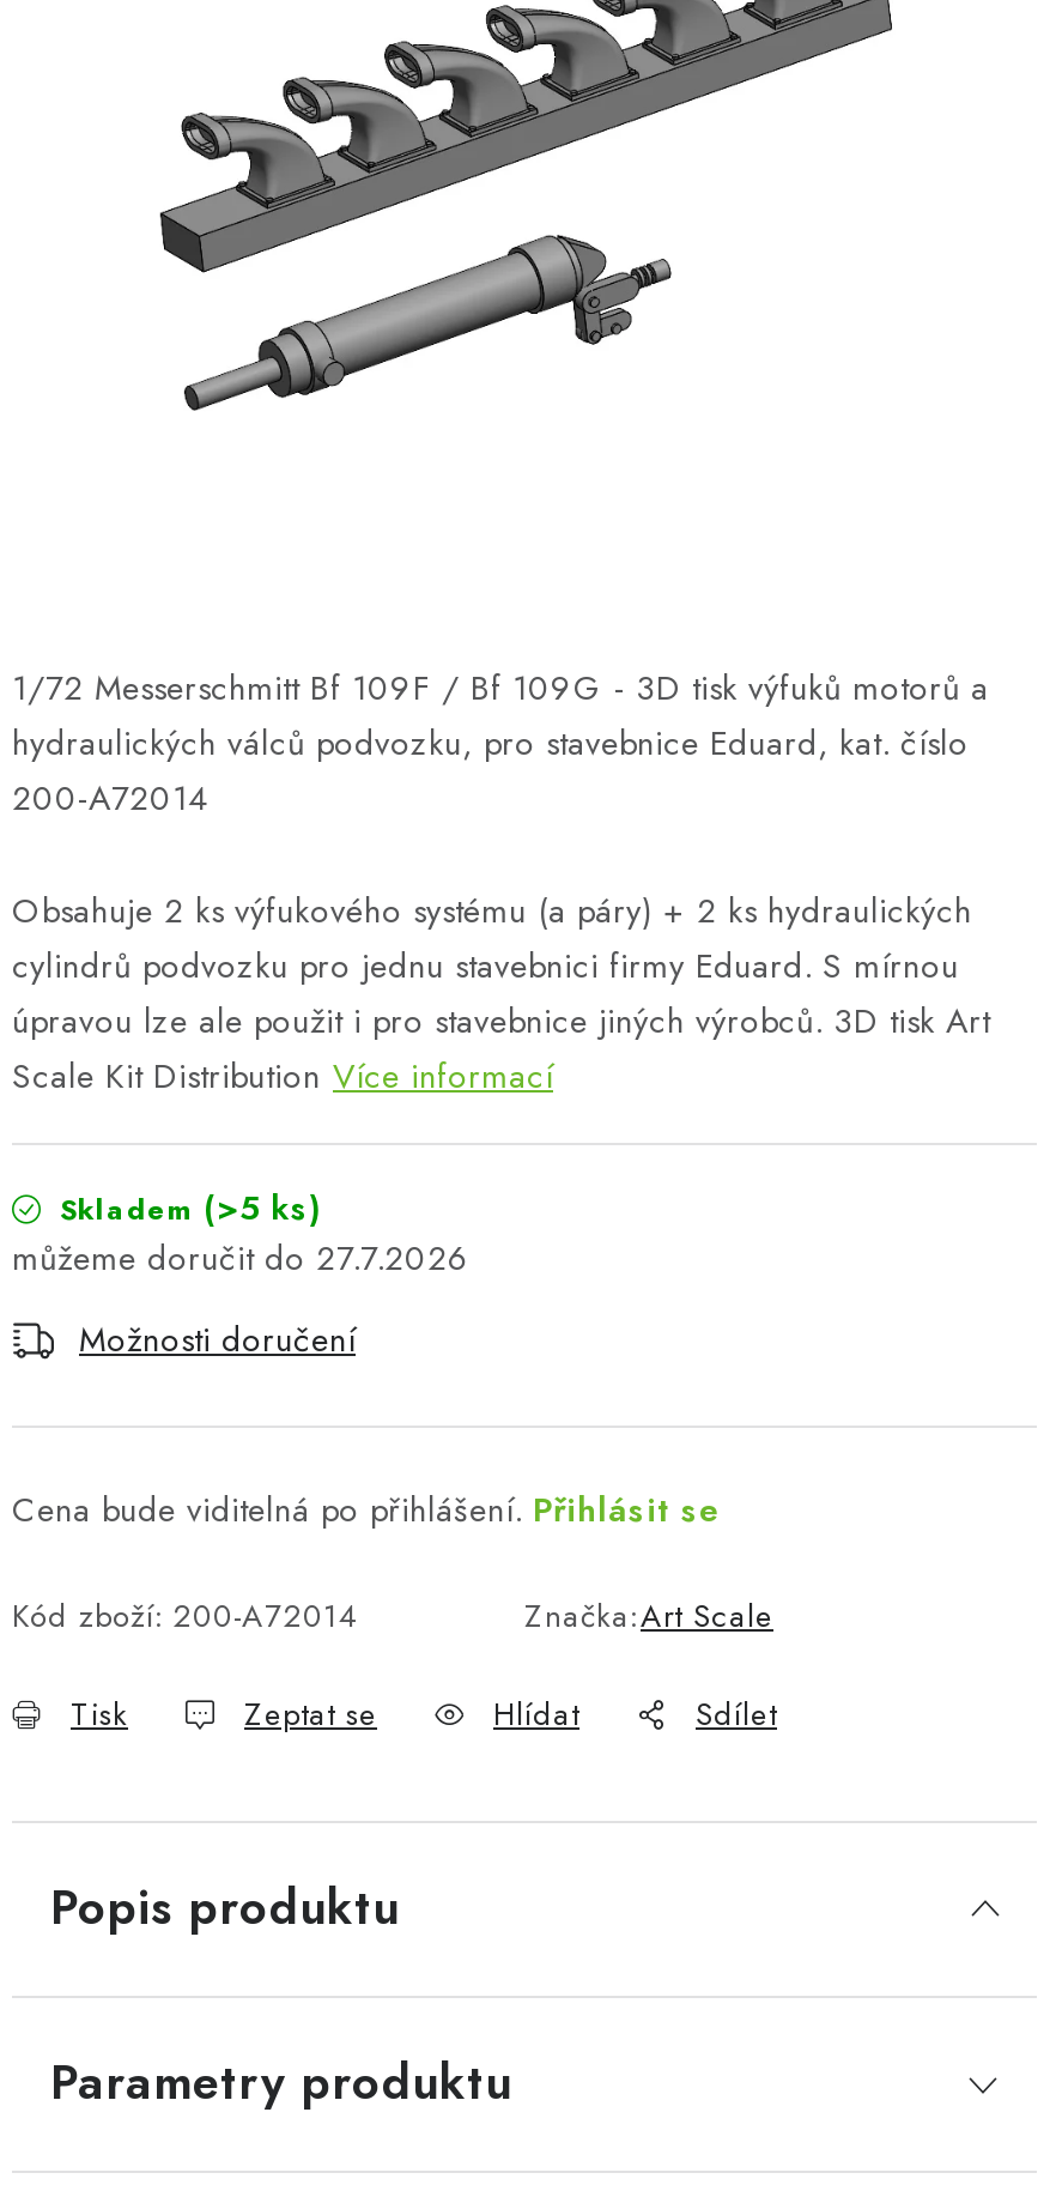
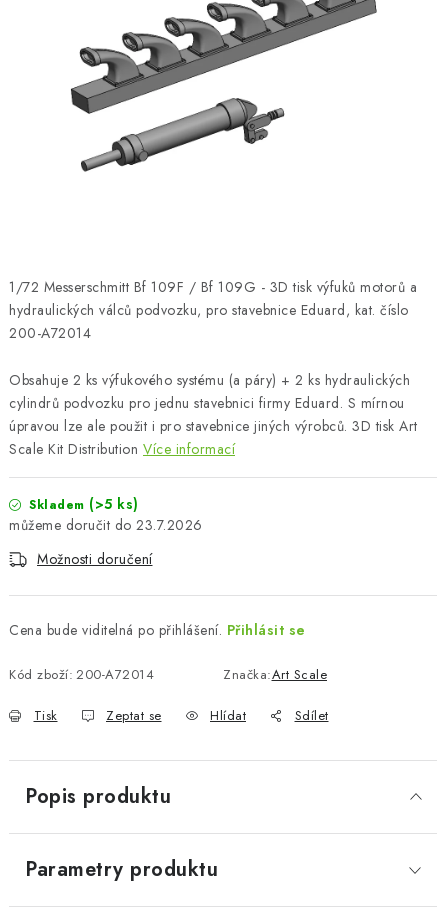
- 27.7.2026
+ 23.7.2026
